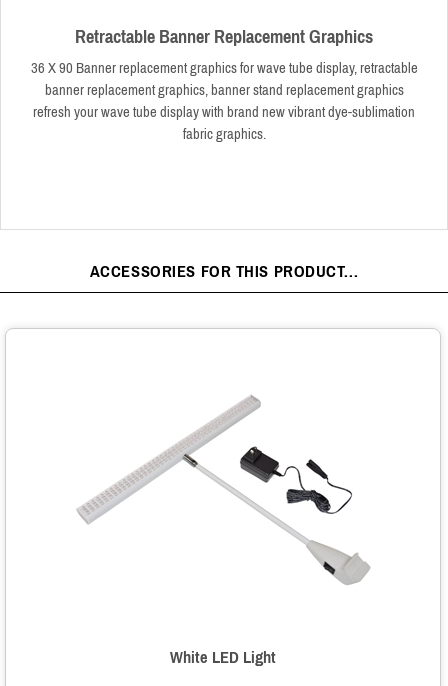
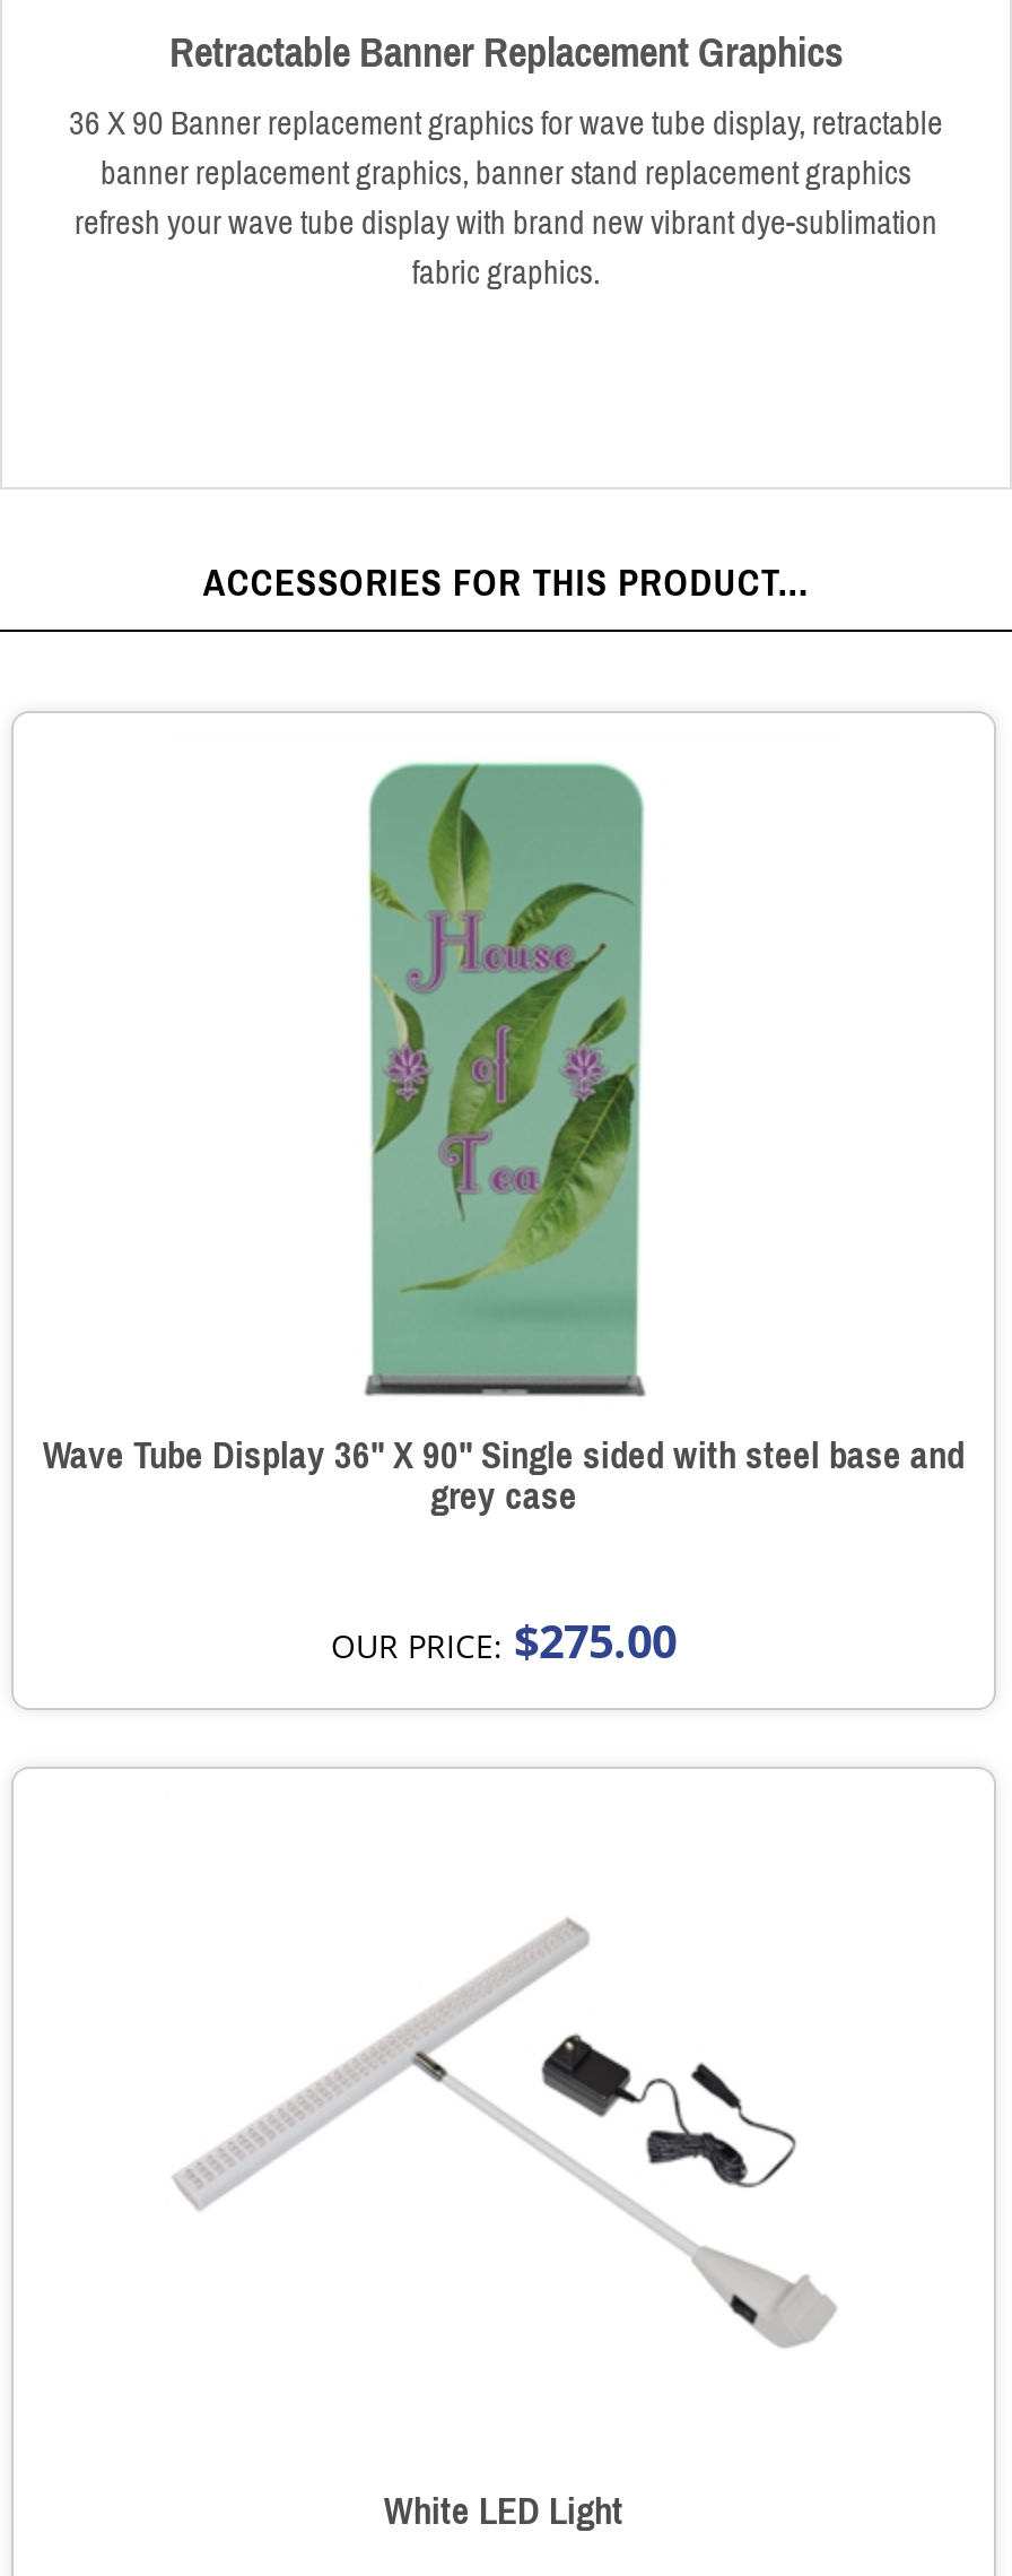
+ [image]
+ Wave Tube Display 36" X 90" Single sided with steel base and
+ grey case
+ OUR PRICE: $275.00
